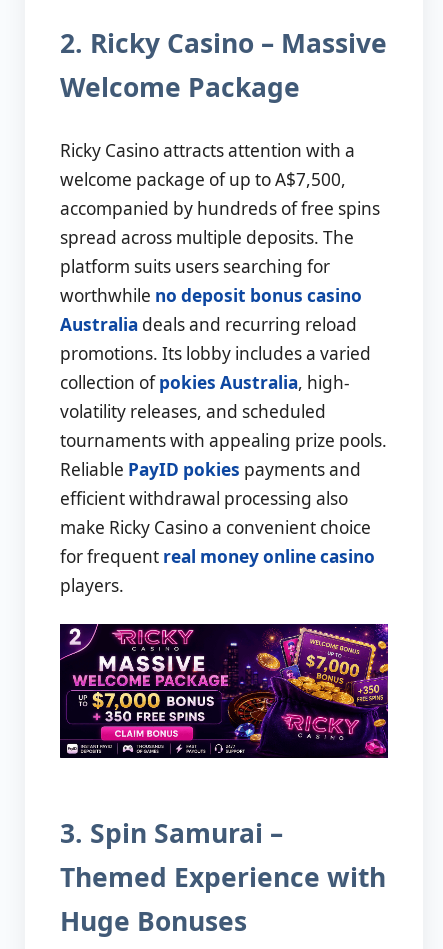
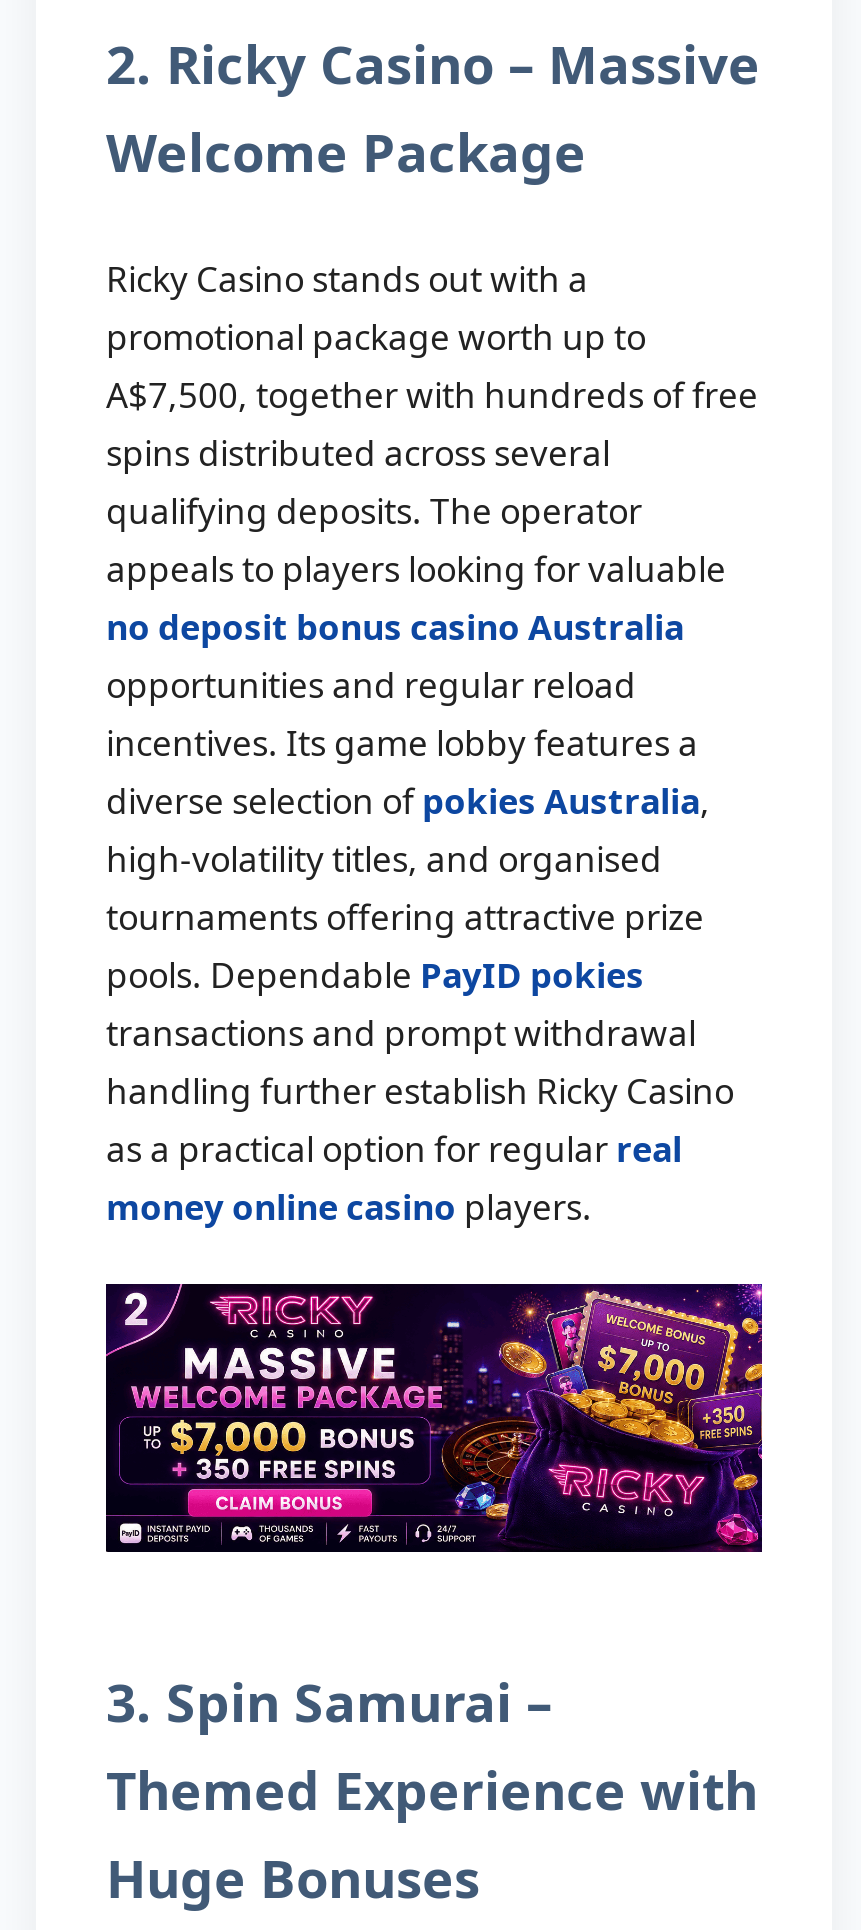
- Ricky Casino attracts attention with a
- welcome package of up to A$7,500,
- accompanied by hundreds of free spins
- spread across multiple deposits. The
- platform suits users searching for
- worthwhile no deposit bonus casino
- Australia deals and recurring reload
- promotions. Its lobby includes a varied
- collection of pokies Australia, high-
- volatility releases, and scheduled
- tournaments with appealing prize pools.
- Reliable PayID pokies payments and
- efficient withdrawal processing also
- make Ricky Casino a convenient choice
- for frequent real money online casino
- players.
+ Ricky Casino stands out with a
+ promotional package worth up to
+ A$7,500, together with hundreds of free
+ spins distributed across several
+ qualifying deposits. The operator
+ appeals to players looking for valuable
+ no deposit bonus casino Australia
+ opportunities and regular reload
+ incentives. Its game lobby features a
+ diverse selection of pokies Australia,
+ high-volatility titles, and organised
+ tournaments offering attractive prize
+ pools. Dependable PayID pokies
+ transactions and prompt withdrawal
+ handling further establish Ricky Casino
+ as a practical option for regular real
+ money online casino players.
